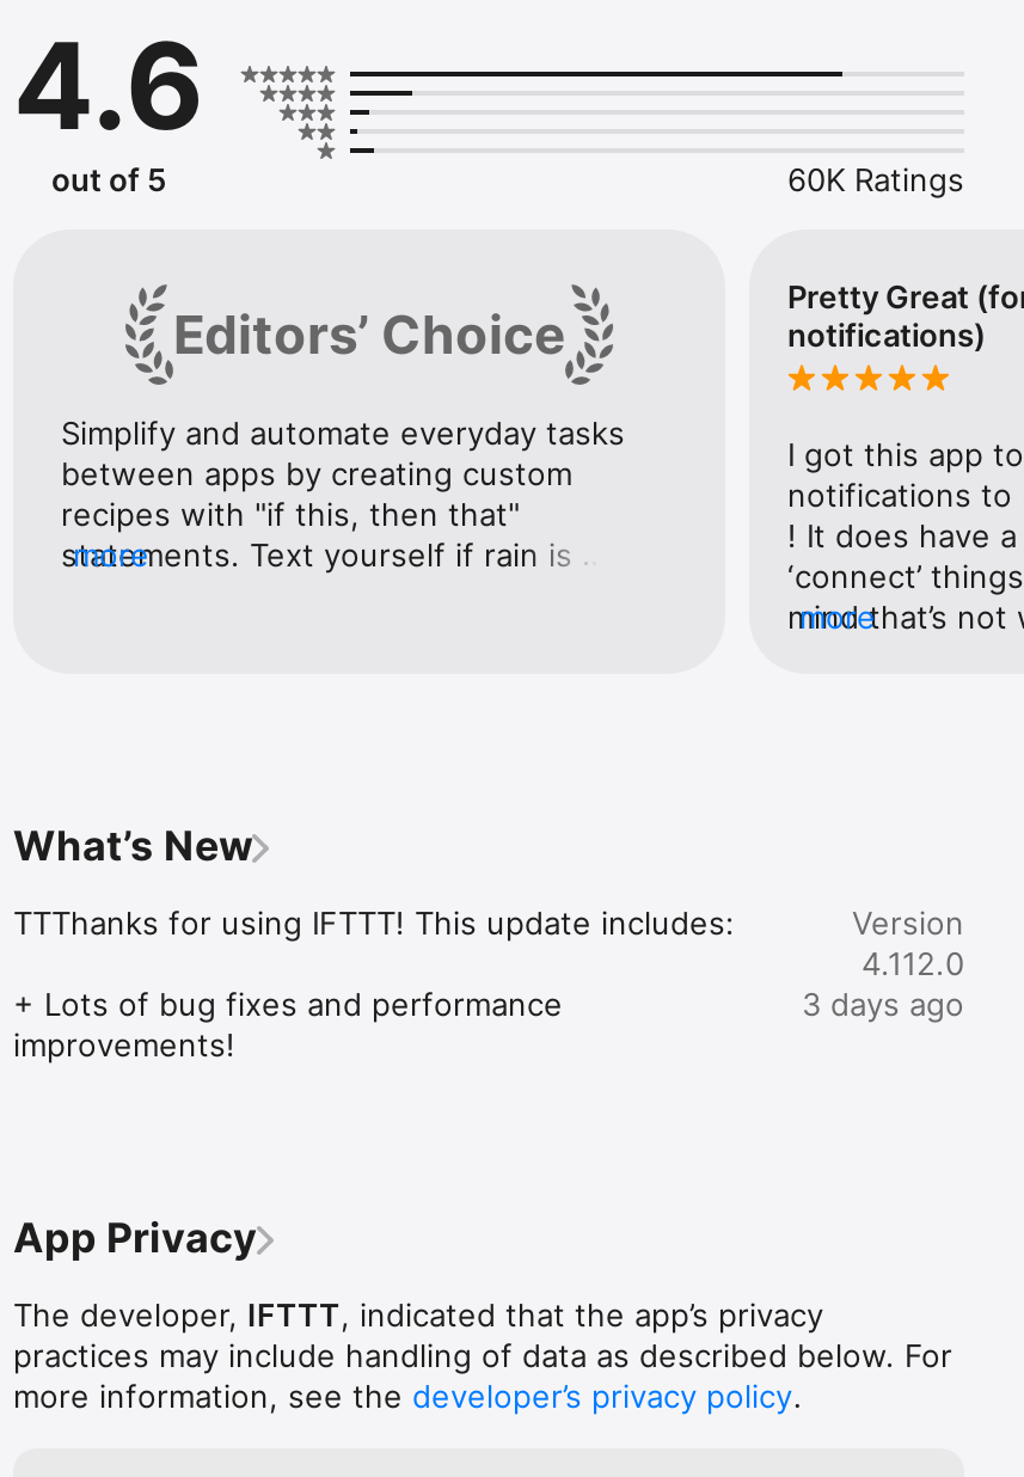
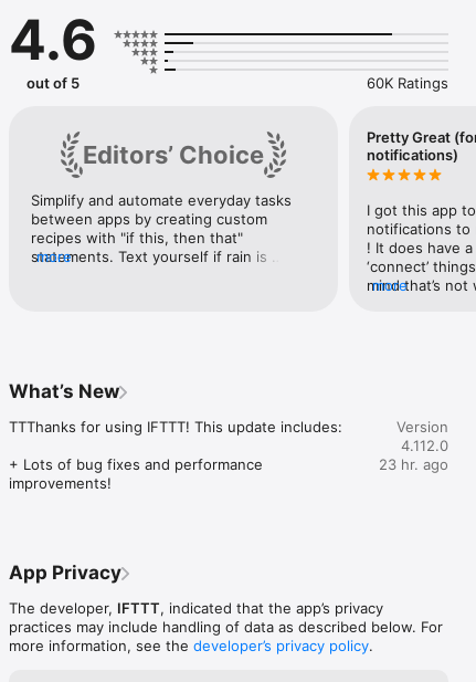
- 3 days ago
+ 23 hr. ago
